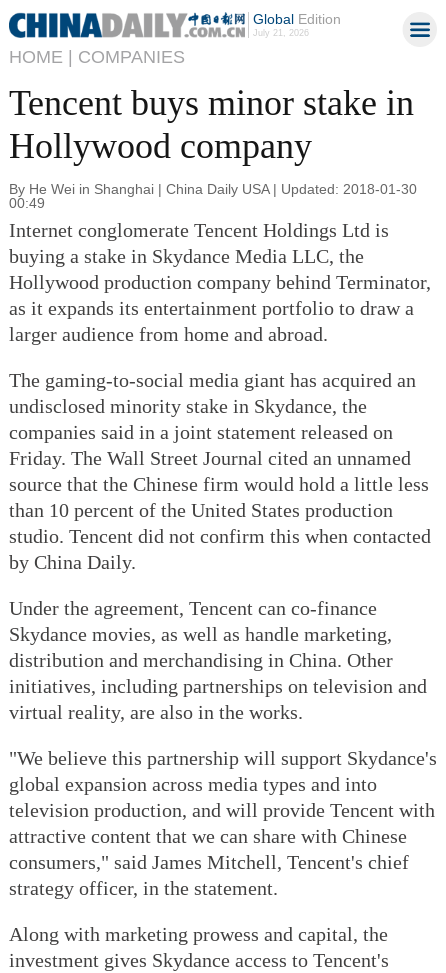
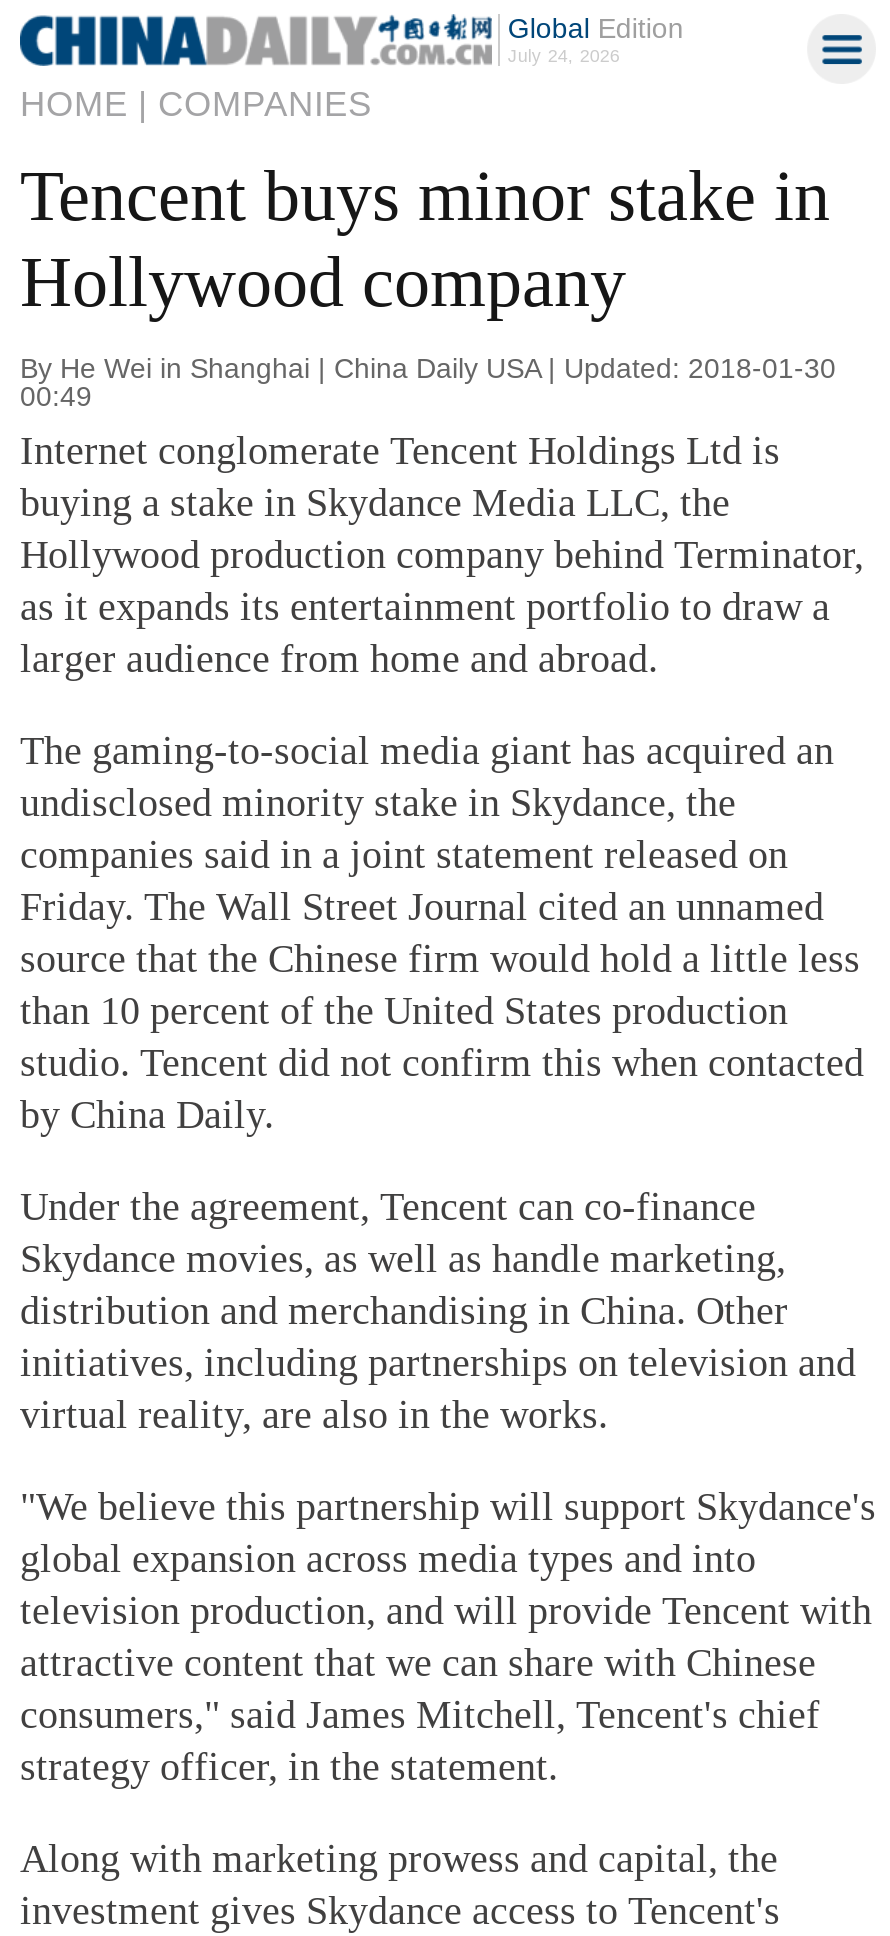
- July 21, 2026
+ July 24, 2026
